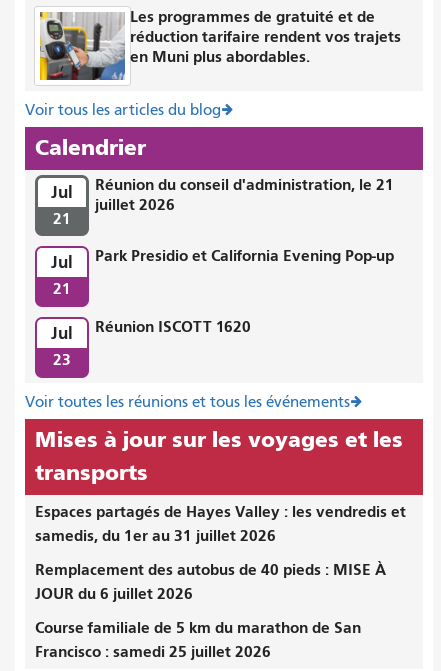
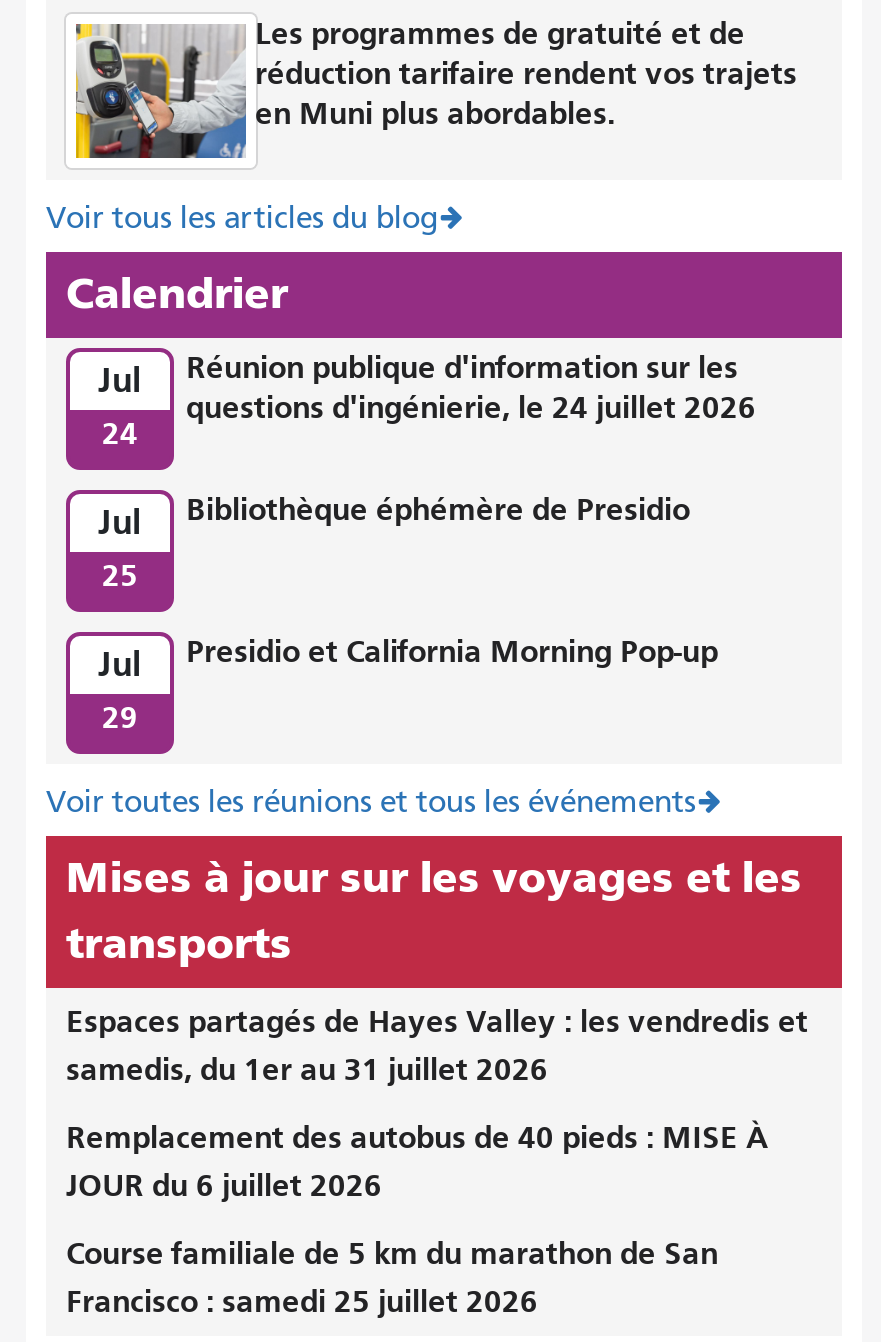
- Réunion du conseil d'administration, le 21
- juillet 2026
+ Réunion publique d'information sur les
+ questions d'ingénierie, le 24 juillet 2026

- 21
+ 24

- Park Presidio et California Evening Pop-up
+ Bibliothèque éphémère de Presidio

- 21
+ 25

- Réunion ISCOTT 1620
+ Presidio et California Morning Pop-up

- 23
+ 29
